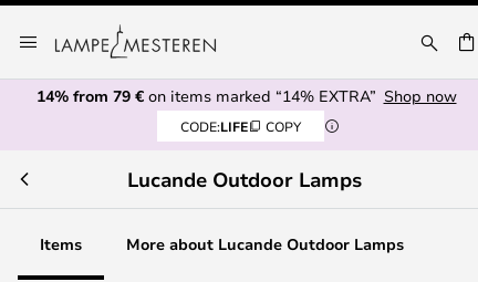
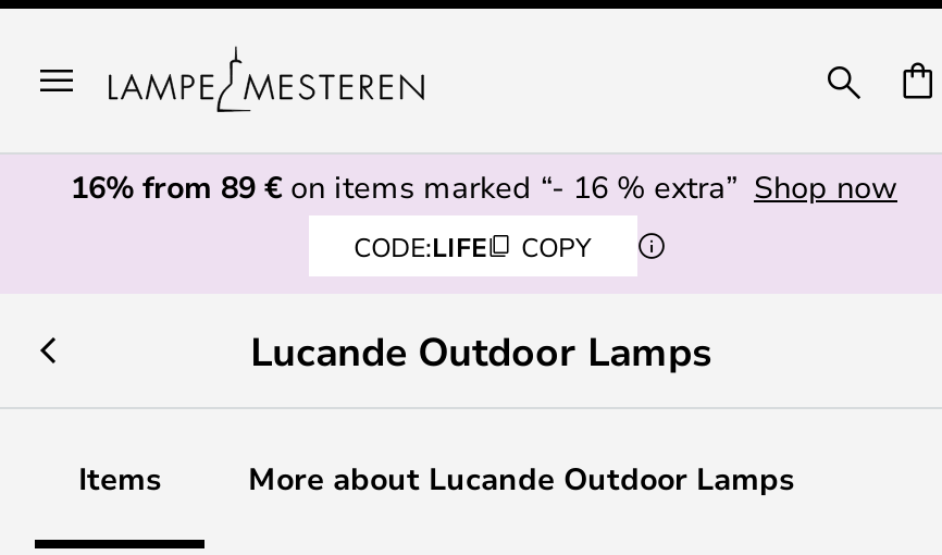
- 14% from 79 €on items marked “14% EXTRA” Shop now
+ 16% from 89 €on items marked “- 16 % extra” Shop now
